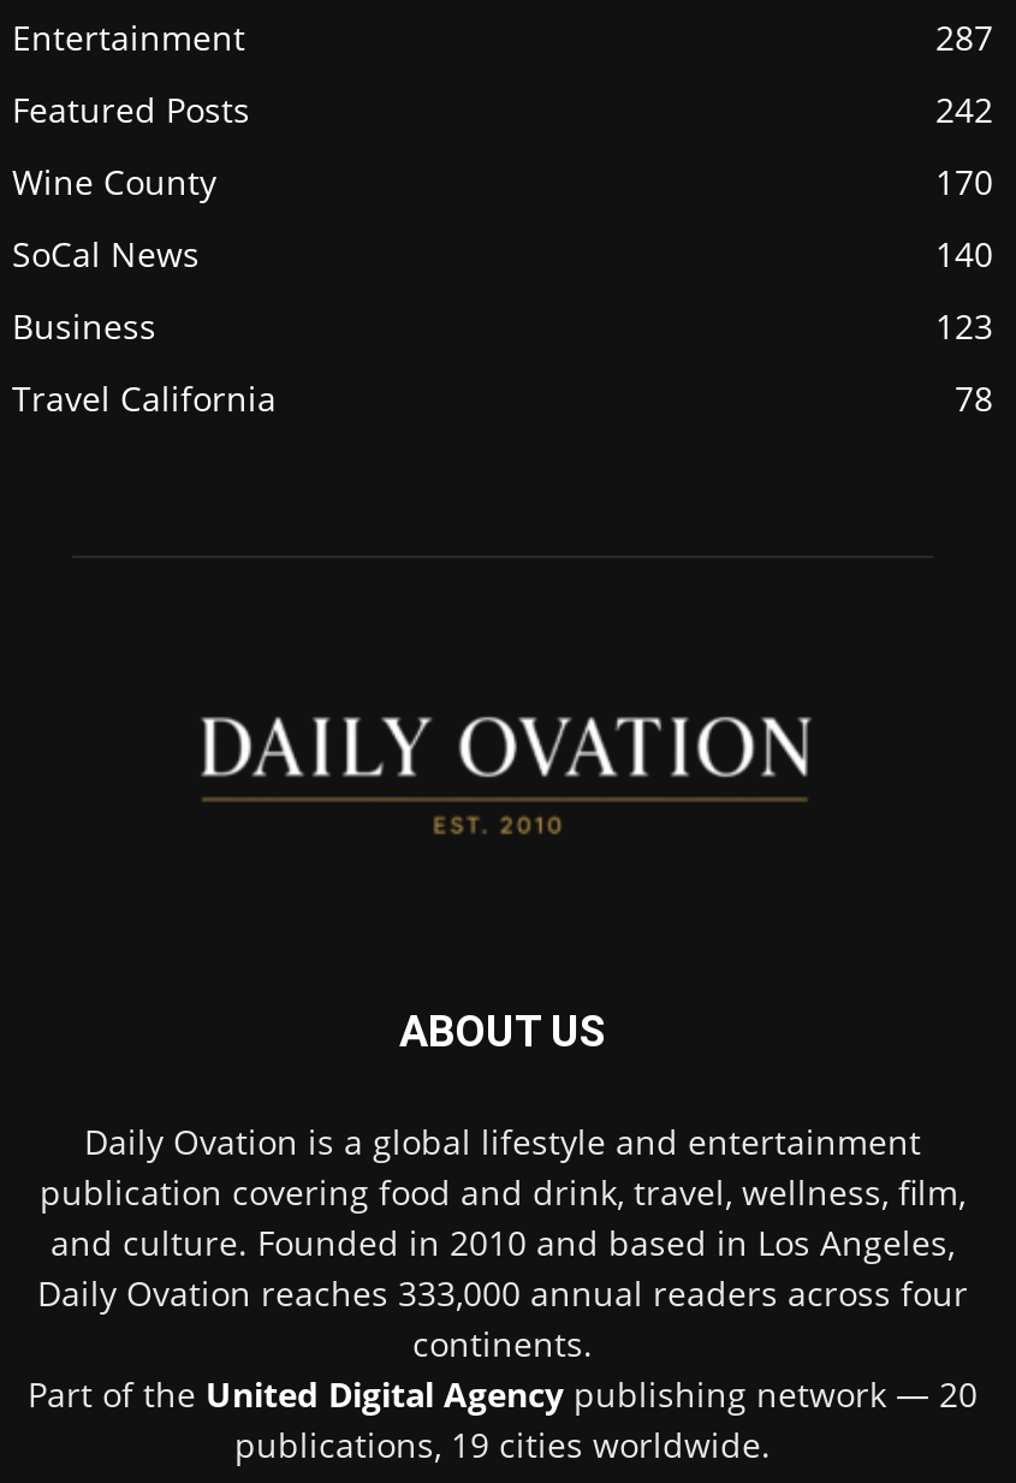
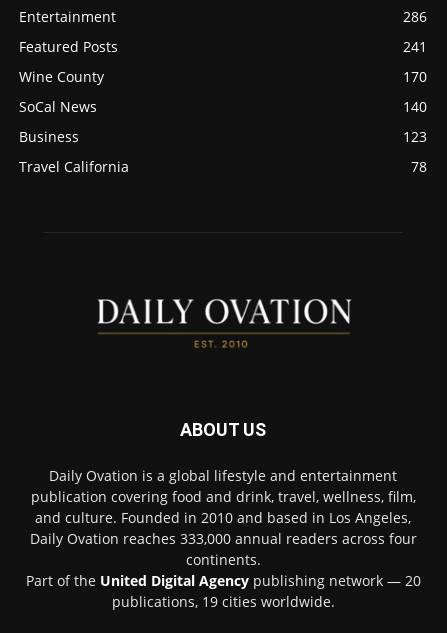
- 287
+ 286

- 242
+ 241
